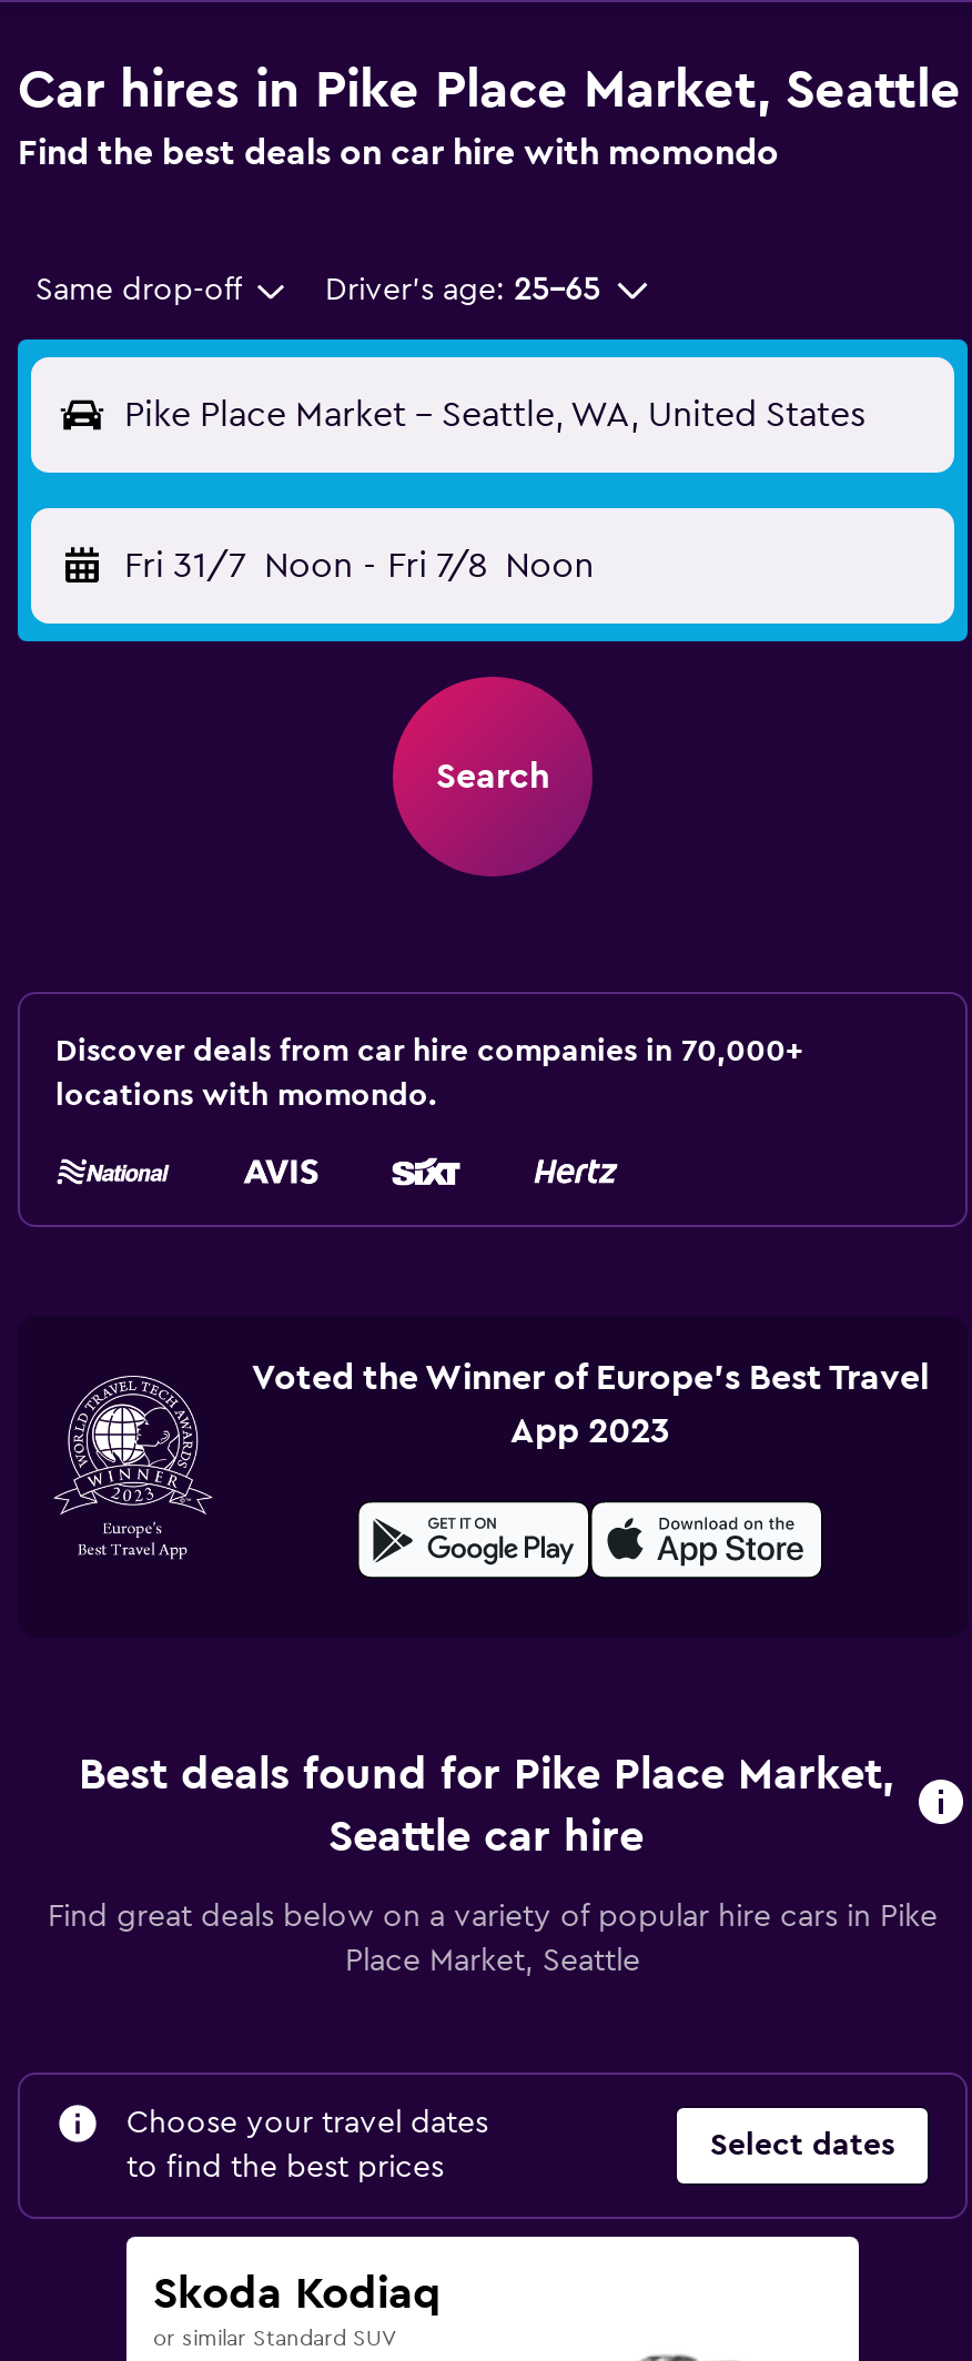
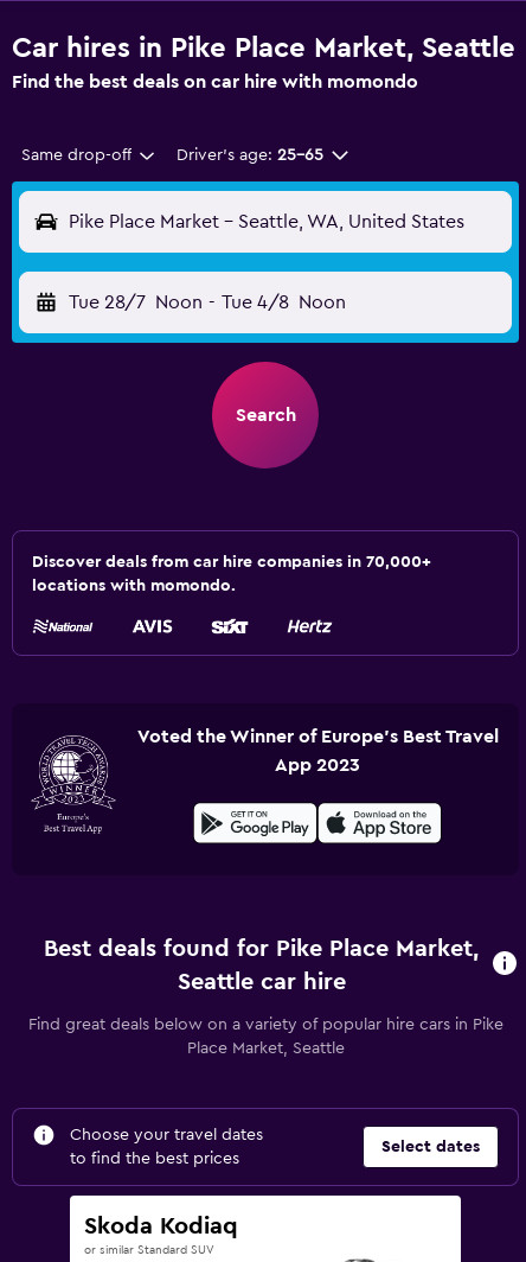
- Fri 31/7 Noon - Fri 7/8 Noon
+ Tue 28/7 Noon - Tue 4/8 Noon
